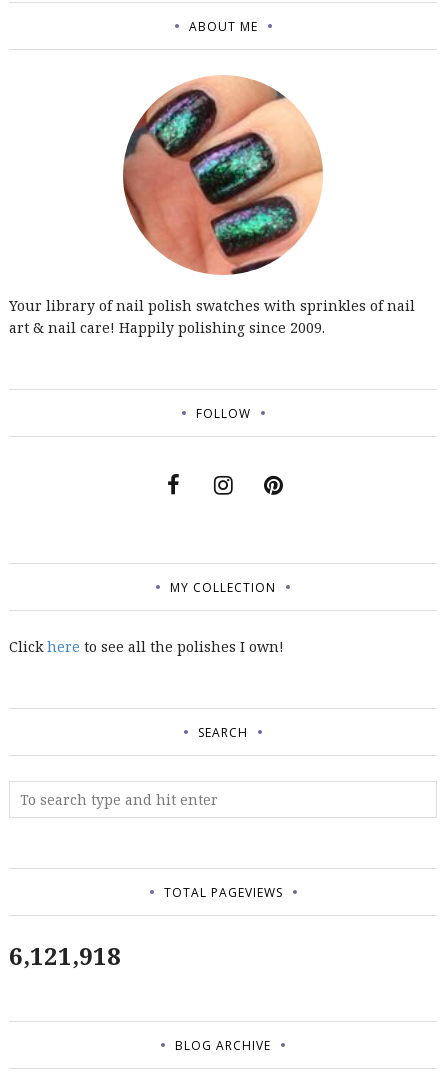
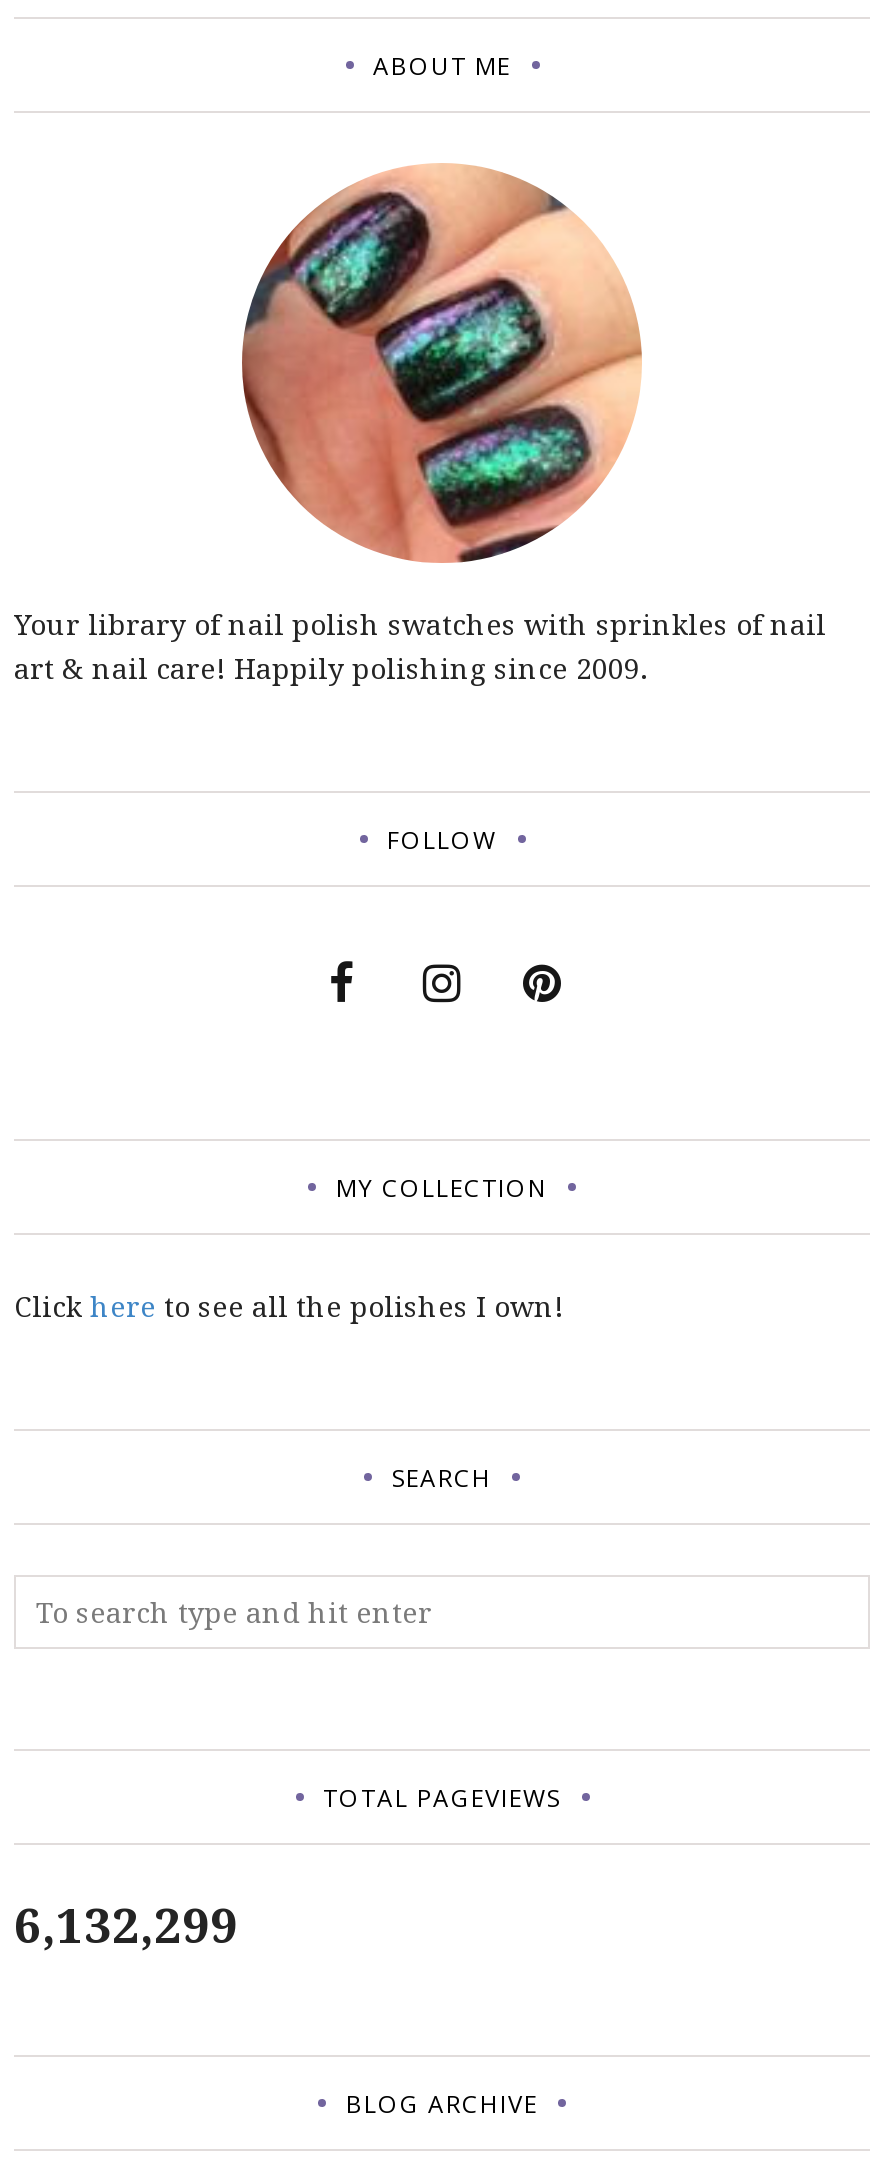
- 6,121,918
+ 6,132,299
